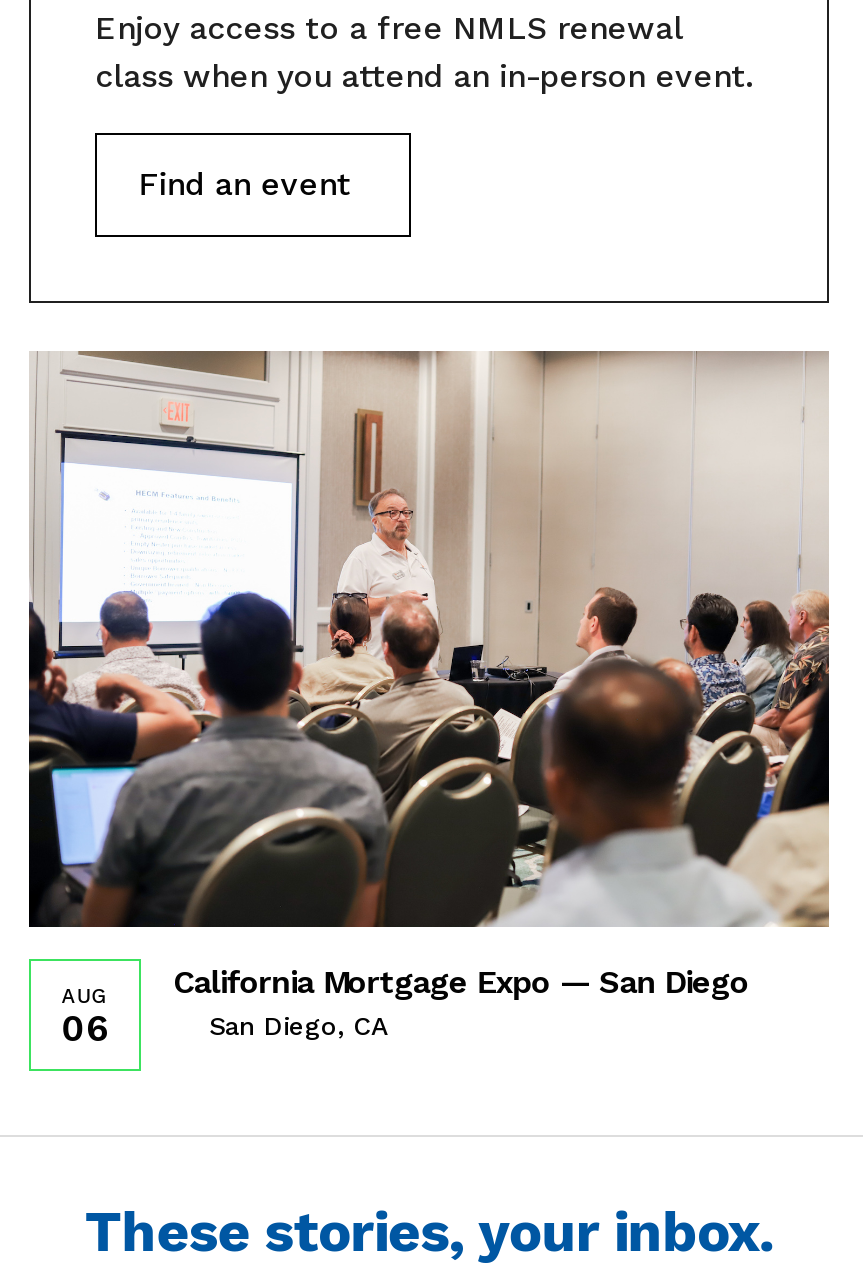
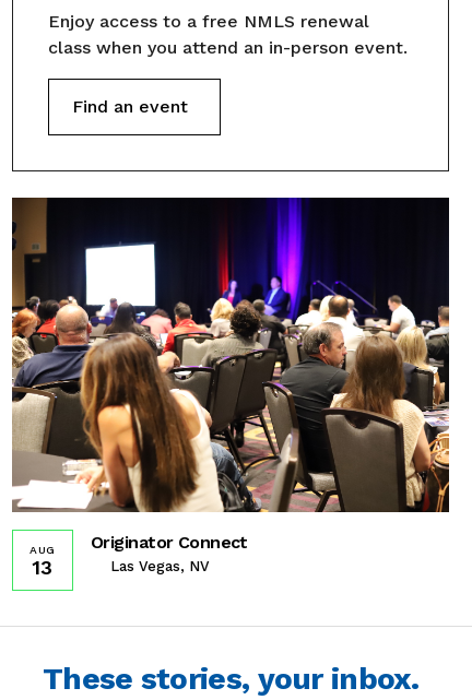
- [image]
- California Mortgage Expo — San Diego
- San Diego, CA
+ [image]
+ Originator Connect
+ Las Vegas, NV

- 06
+ 13
